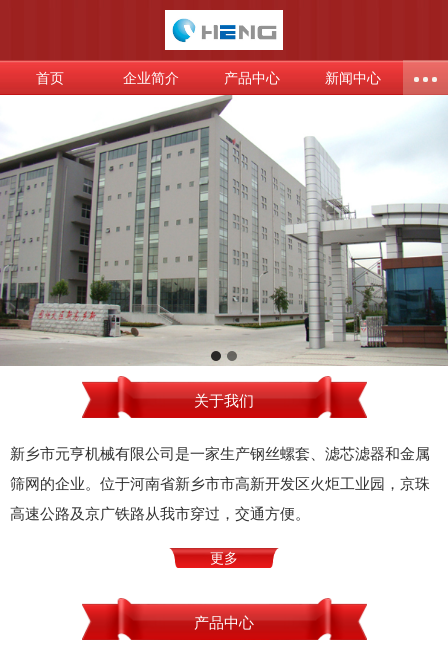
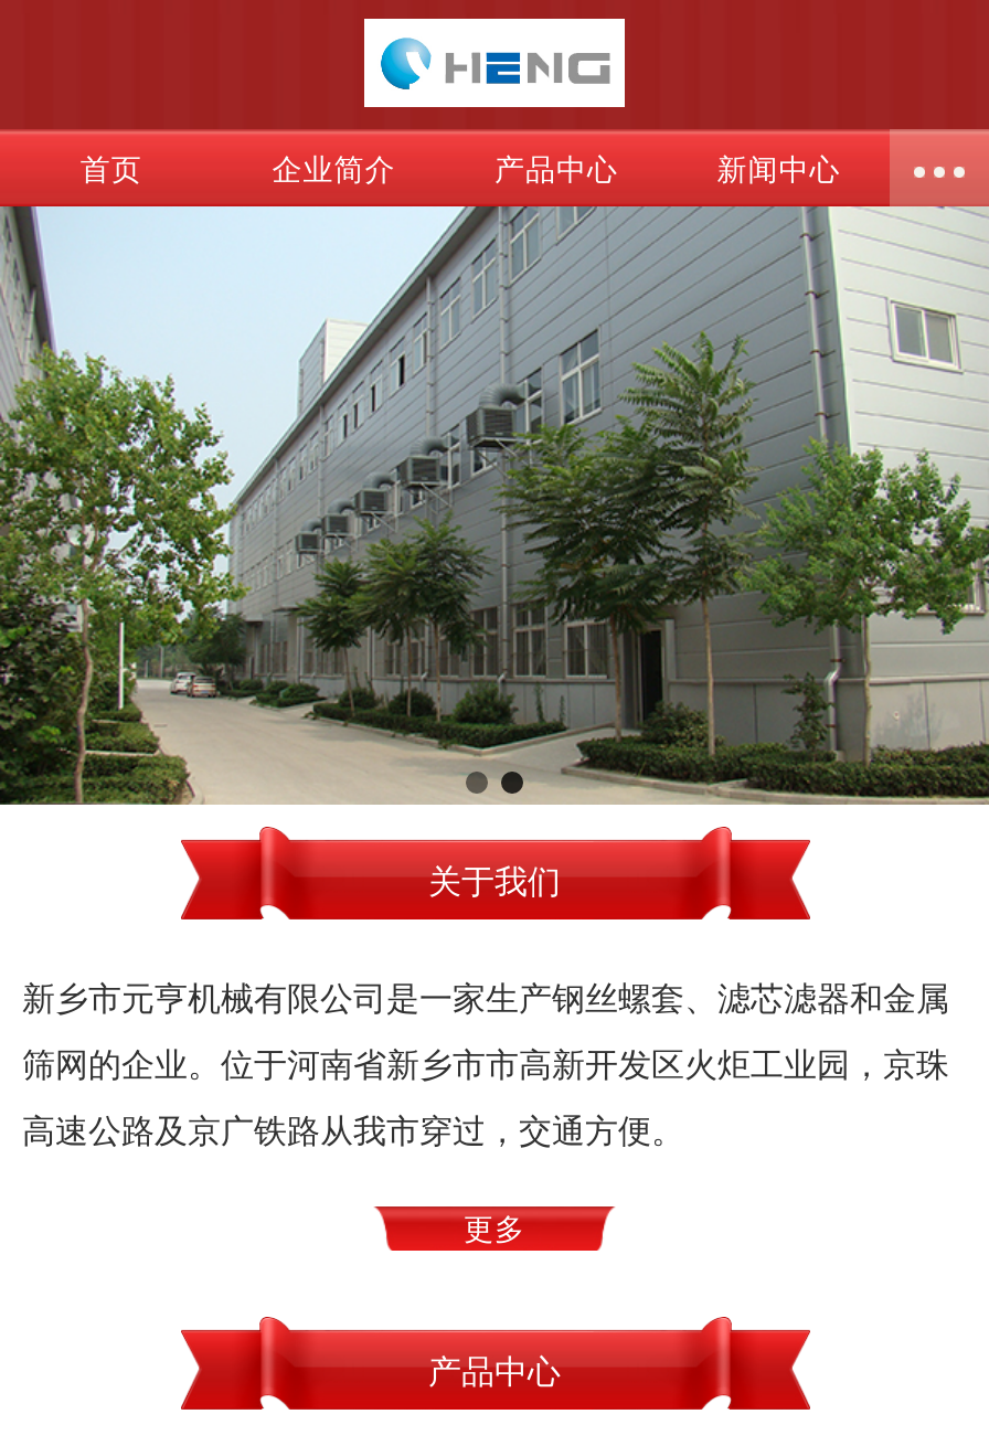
- [image]
+ [image]
